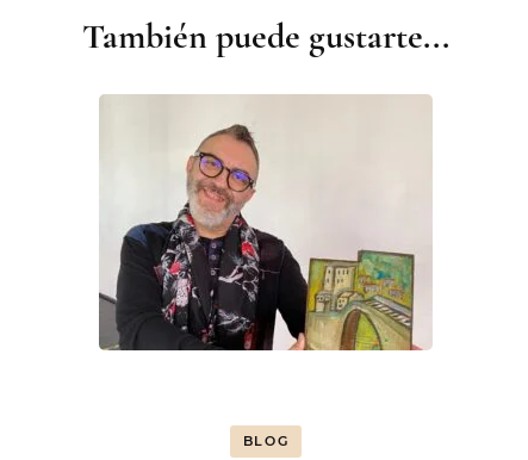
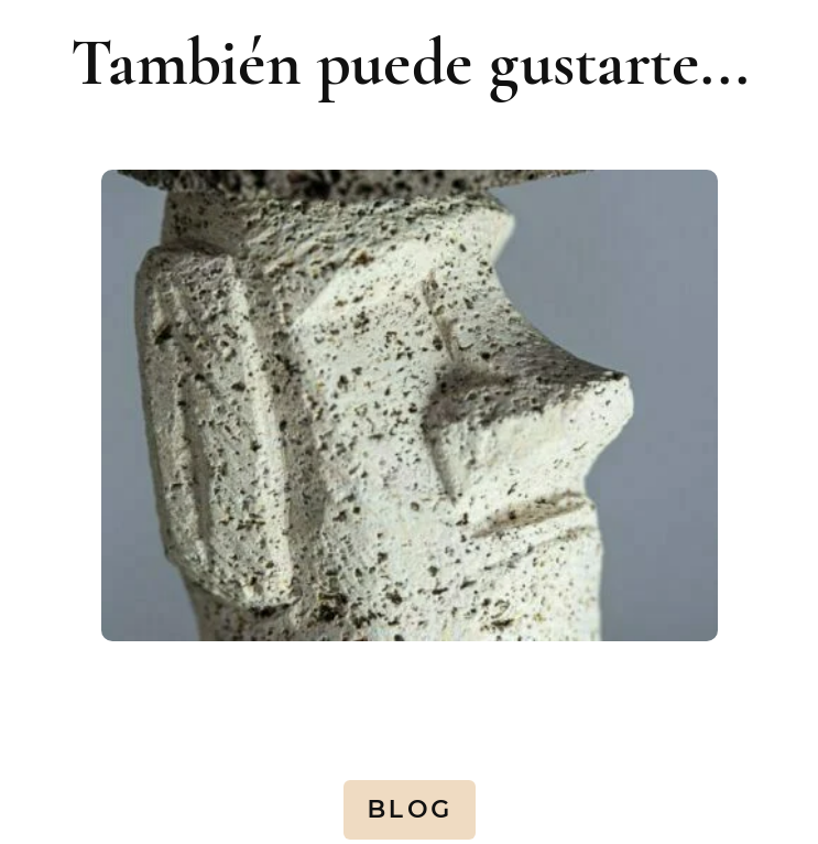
- [image]
+ [image]
